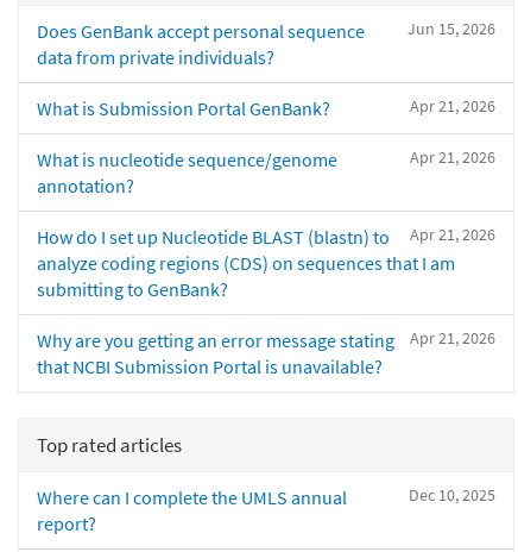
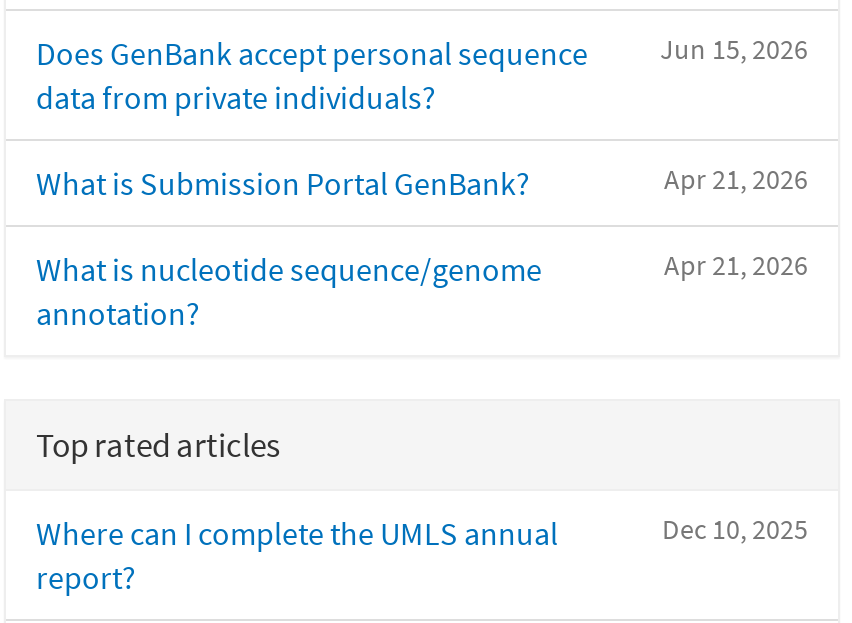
- Apr 21, 2026
- How do I set up Nucleotide BLAST (blastn) to
- analyze coding regions (CDS) on sequences that I am
- submitting to GenBank?
- Apr 21, 2026
- Why are you getting an error message stating
- that NCBI Submission Portal is unavailable?
